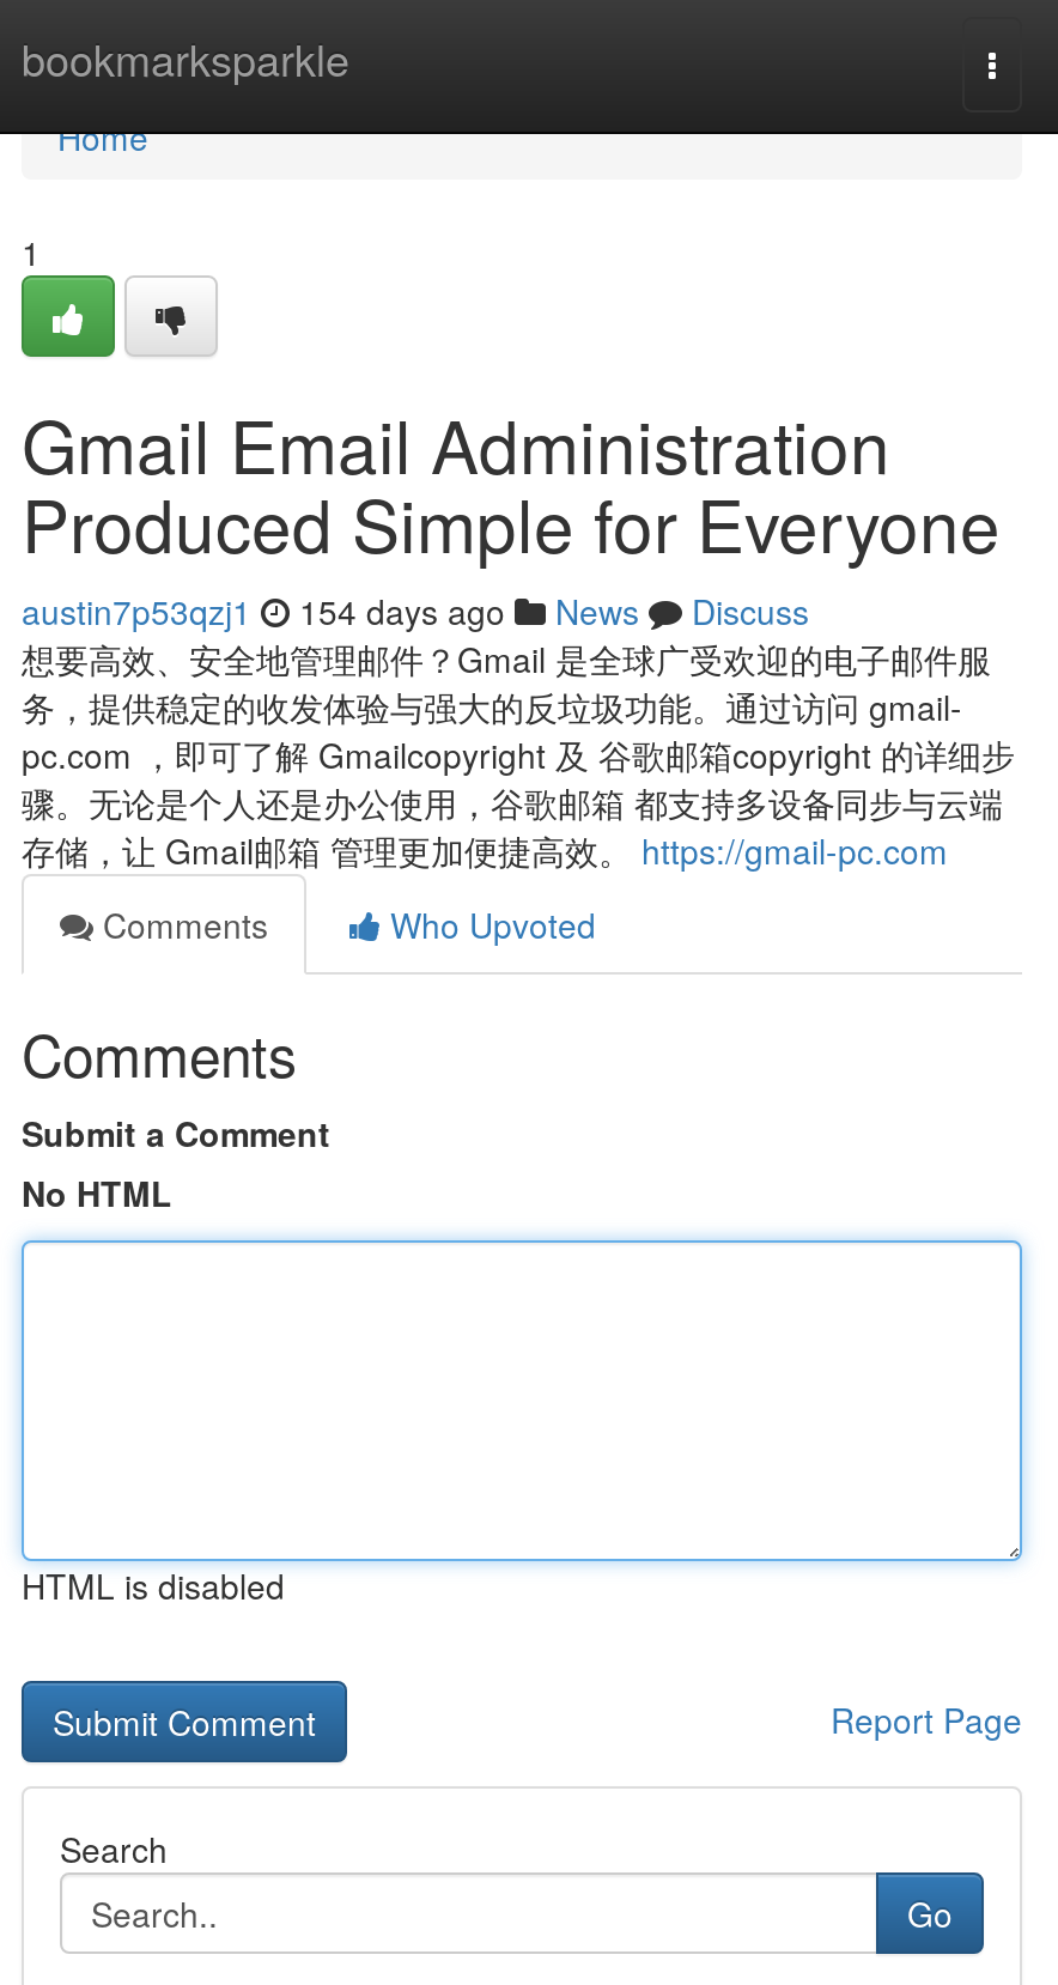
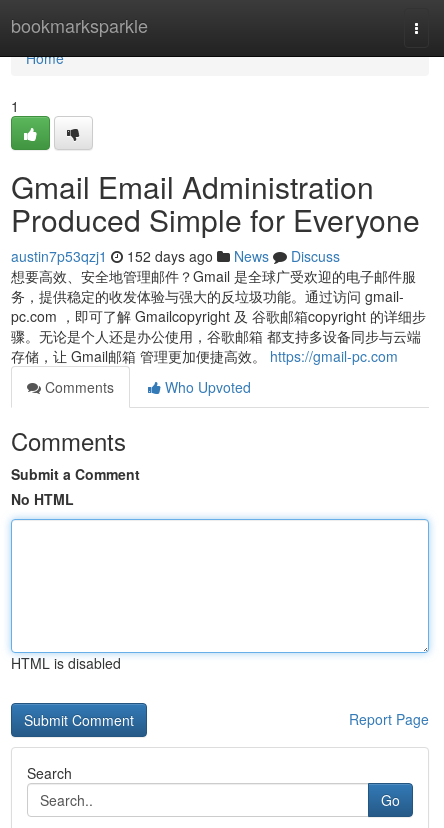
- austin7p53qzj1 154 days ago News Discuss
+ austin7p53qzj1 152 days ago News Discuss
